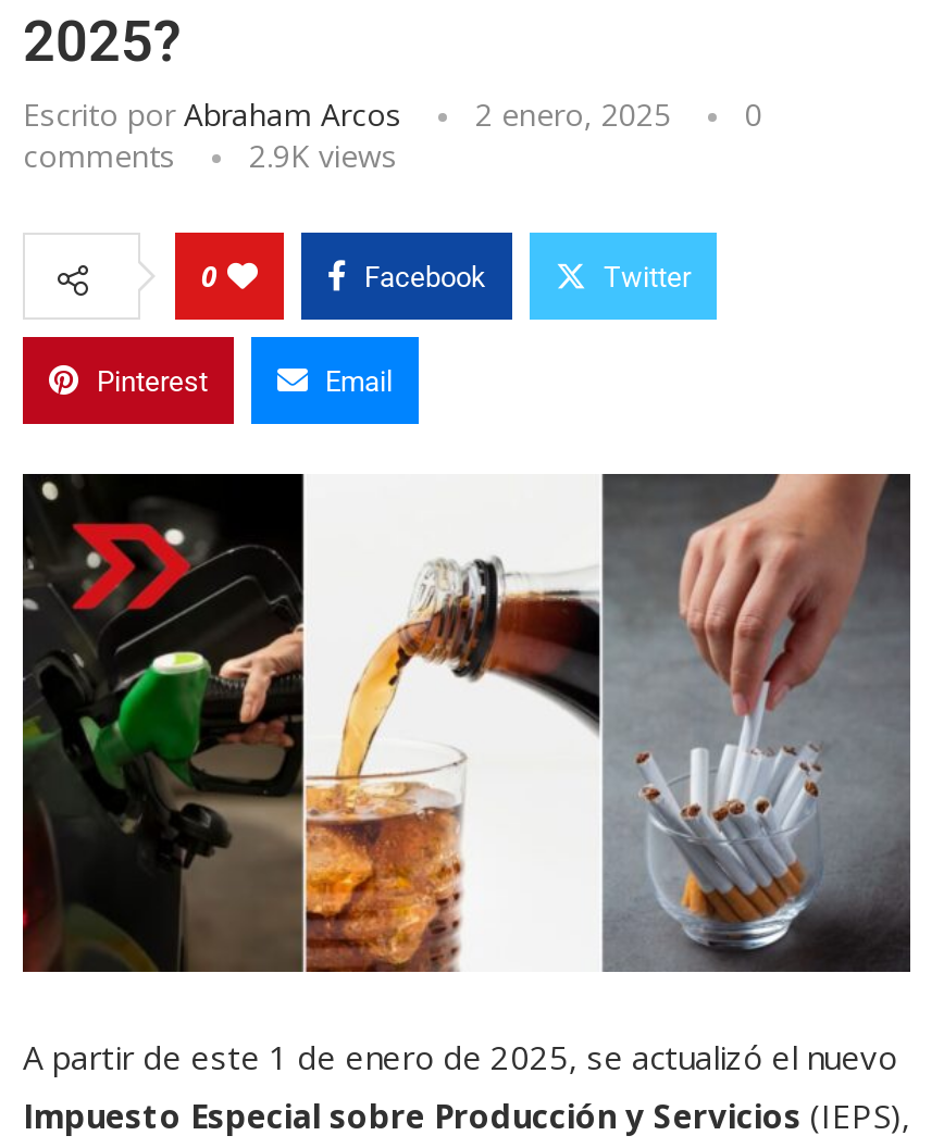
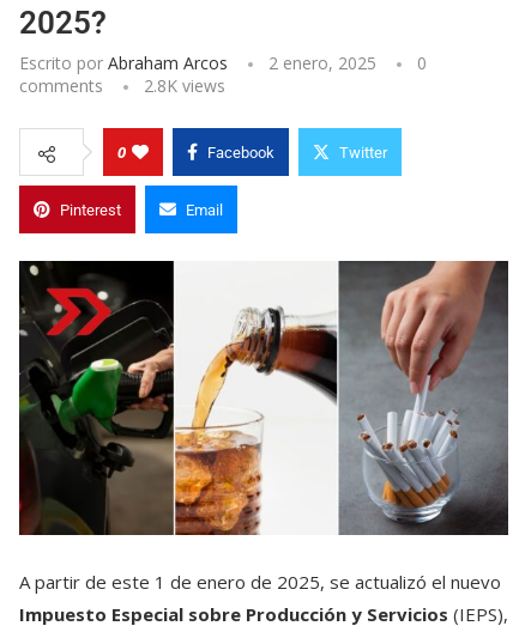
- comments 2.9K views
+ comments 2.8K views
